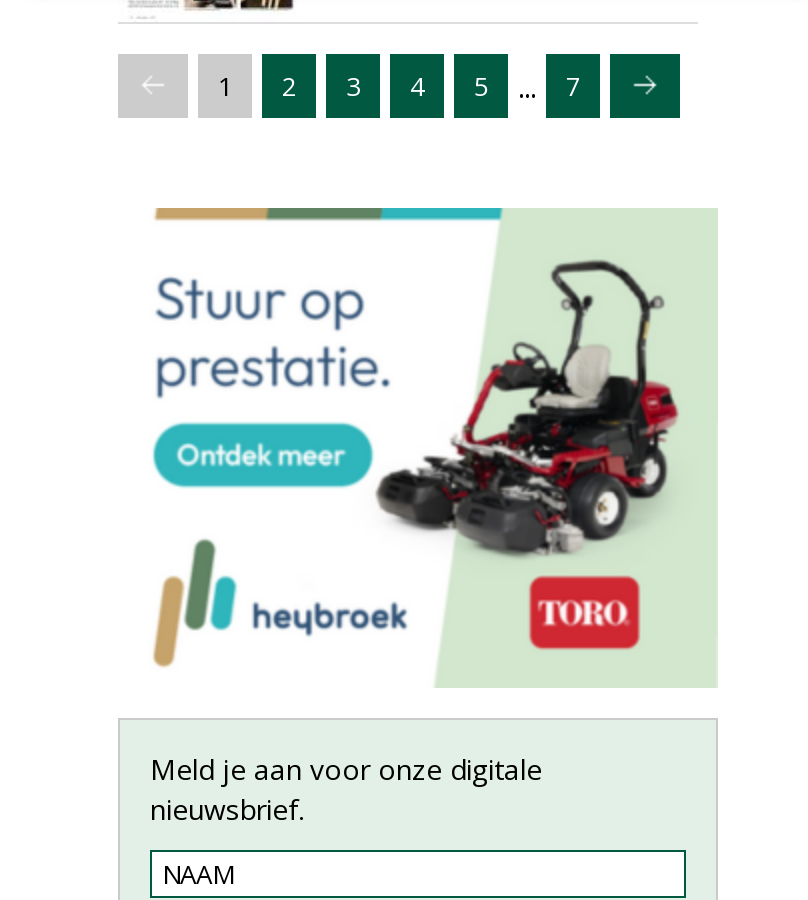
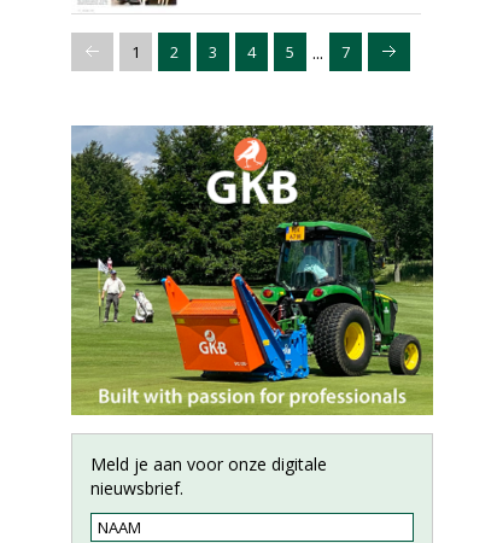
- [image]
+ [image]
